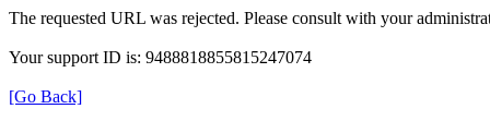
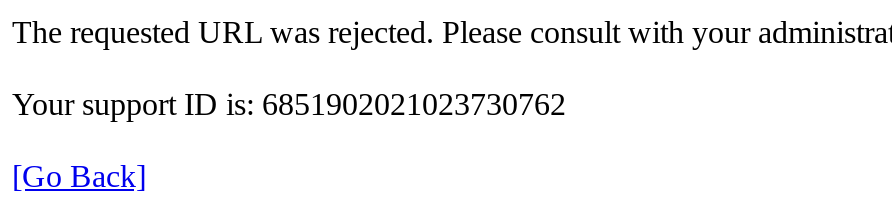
- Your support ID is: 9488818855815247074
+ Your support ID is: 6851902021023730762
